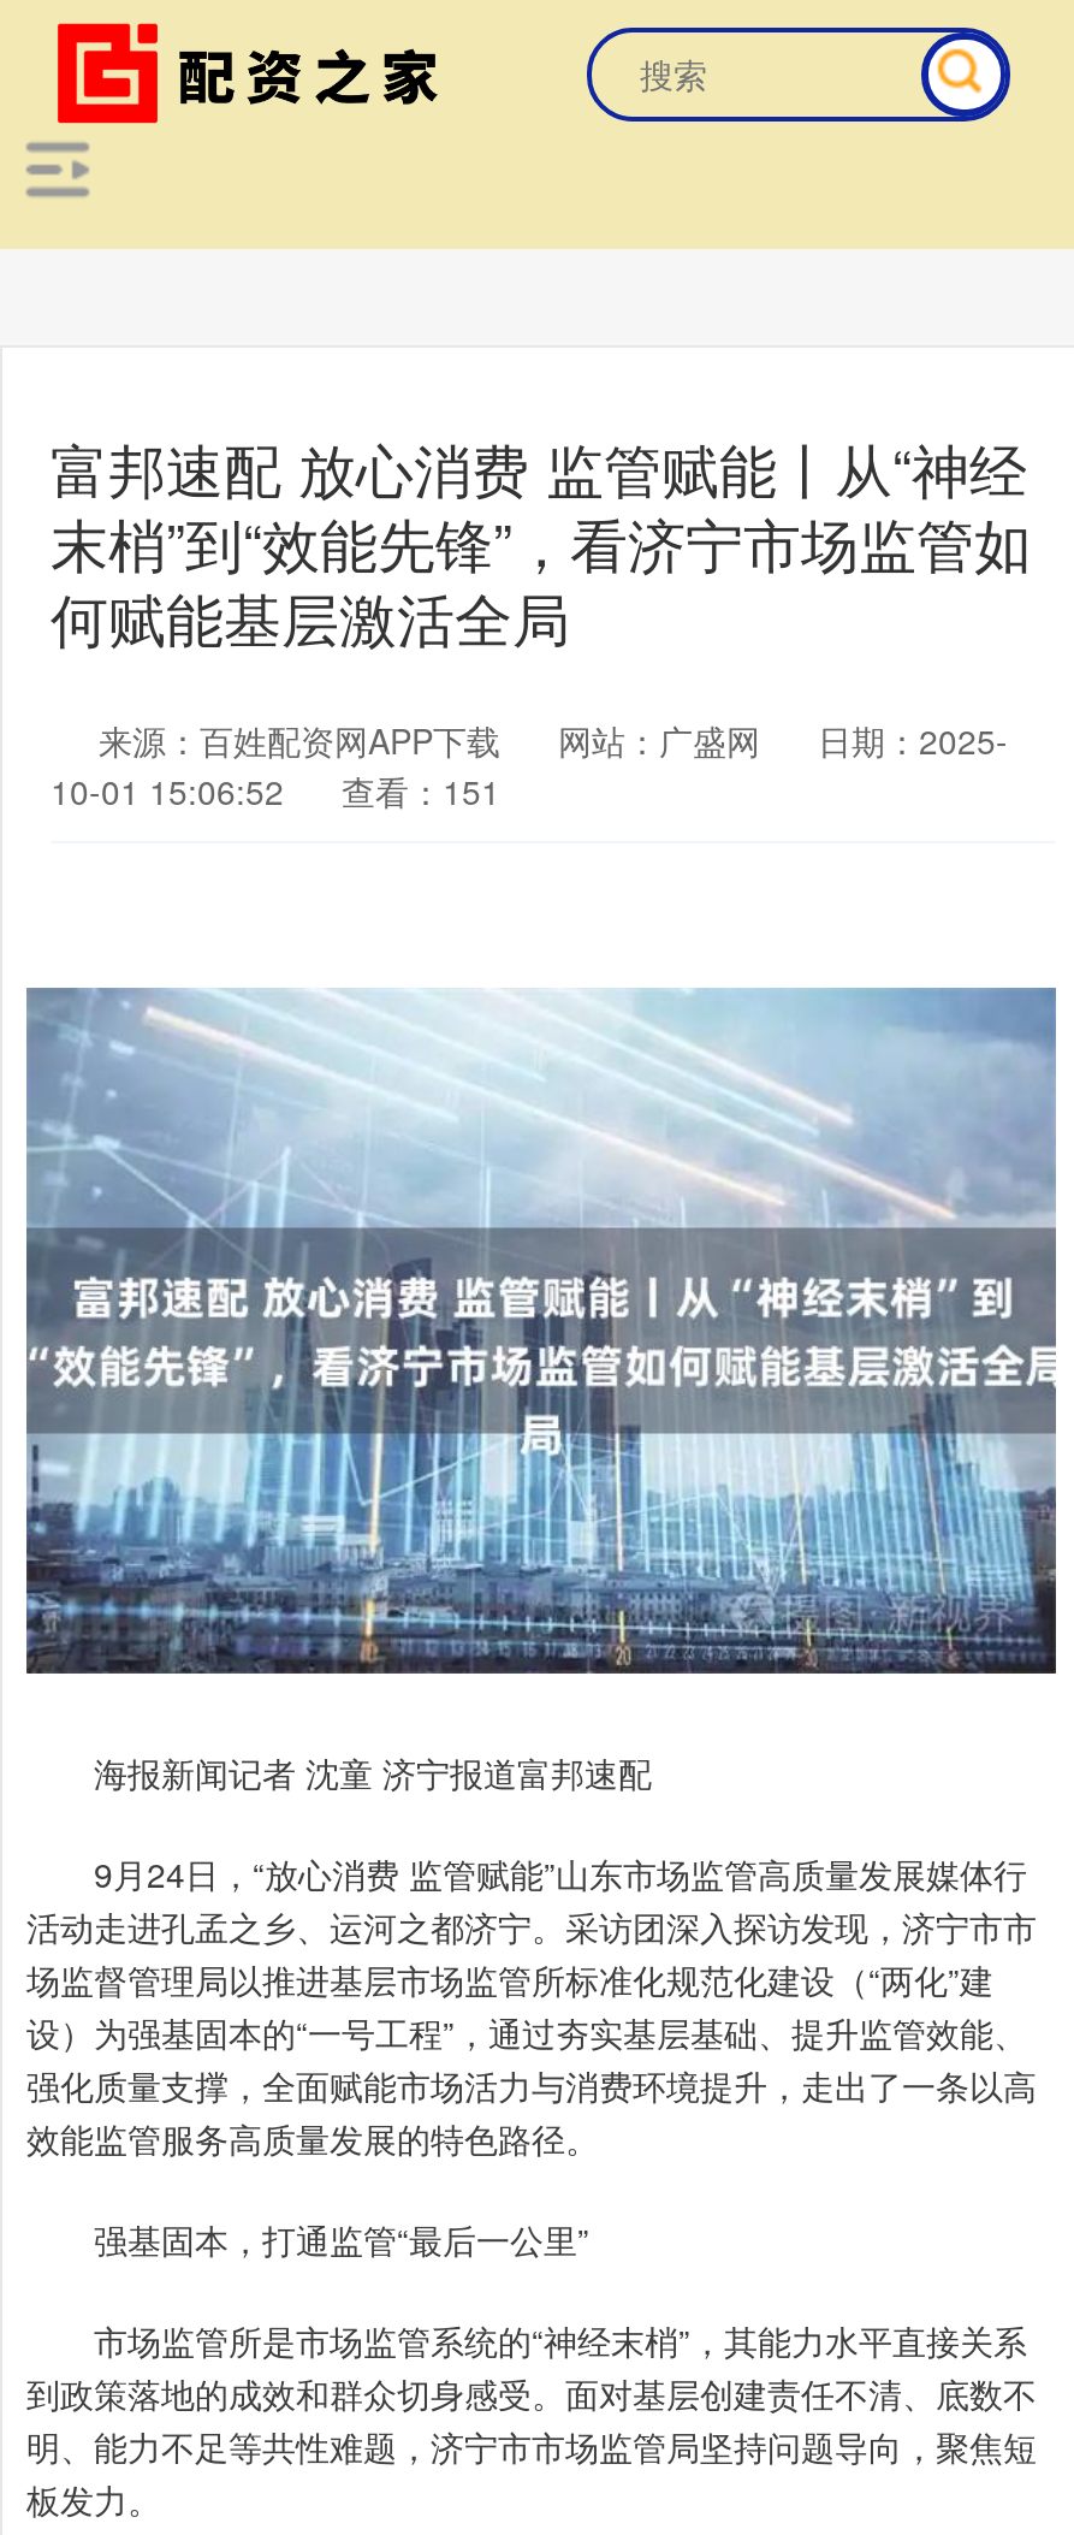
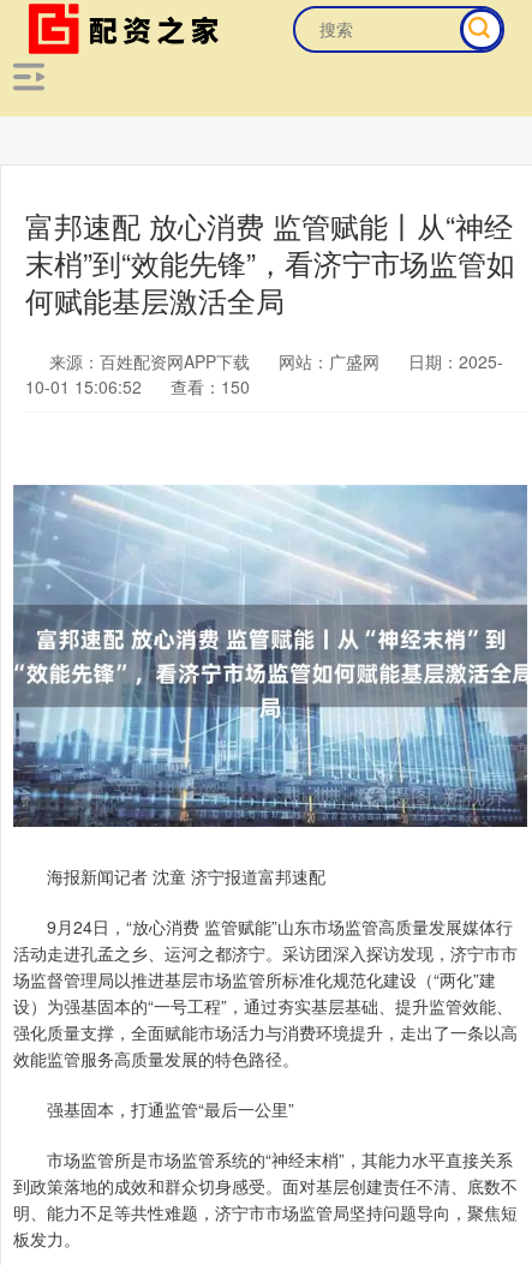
- 10-01 15:06:52 查看：151
+ 10-01 15:06:52 查看：150
